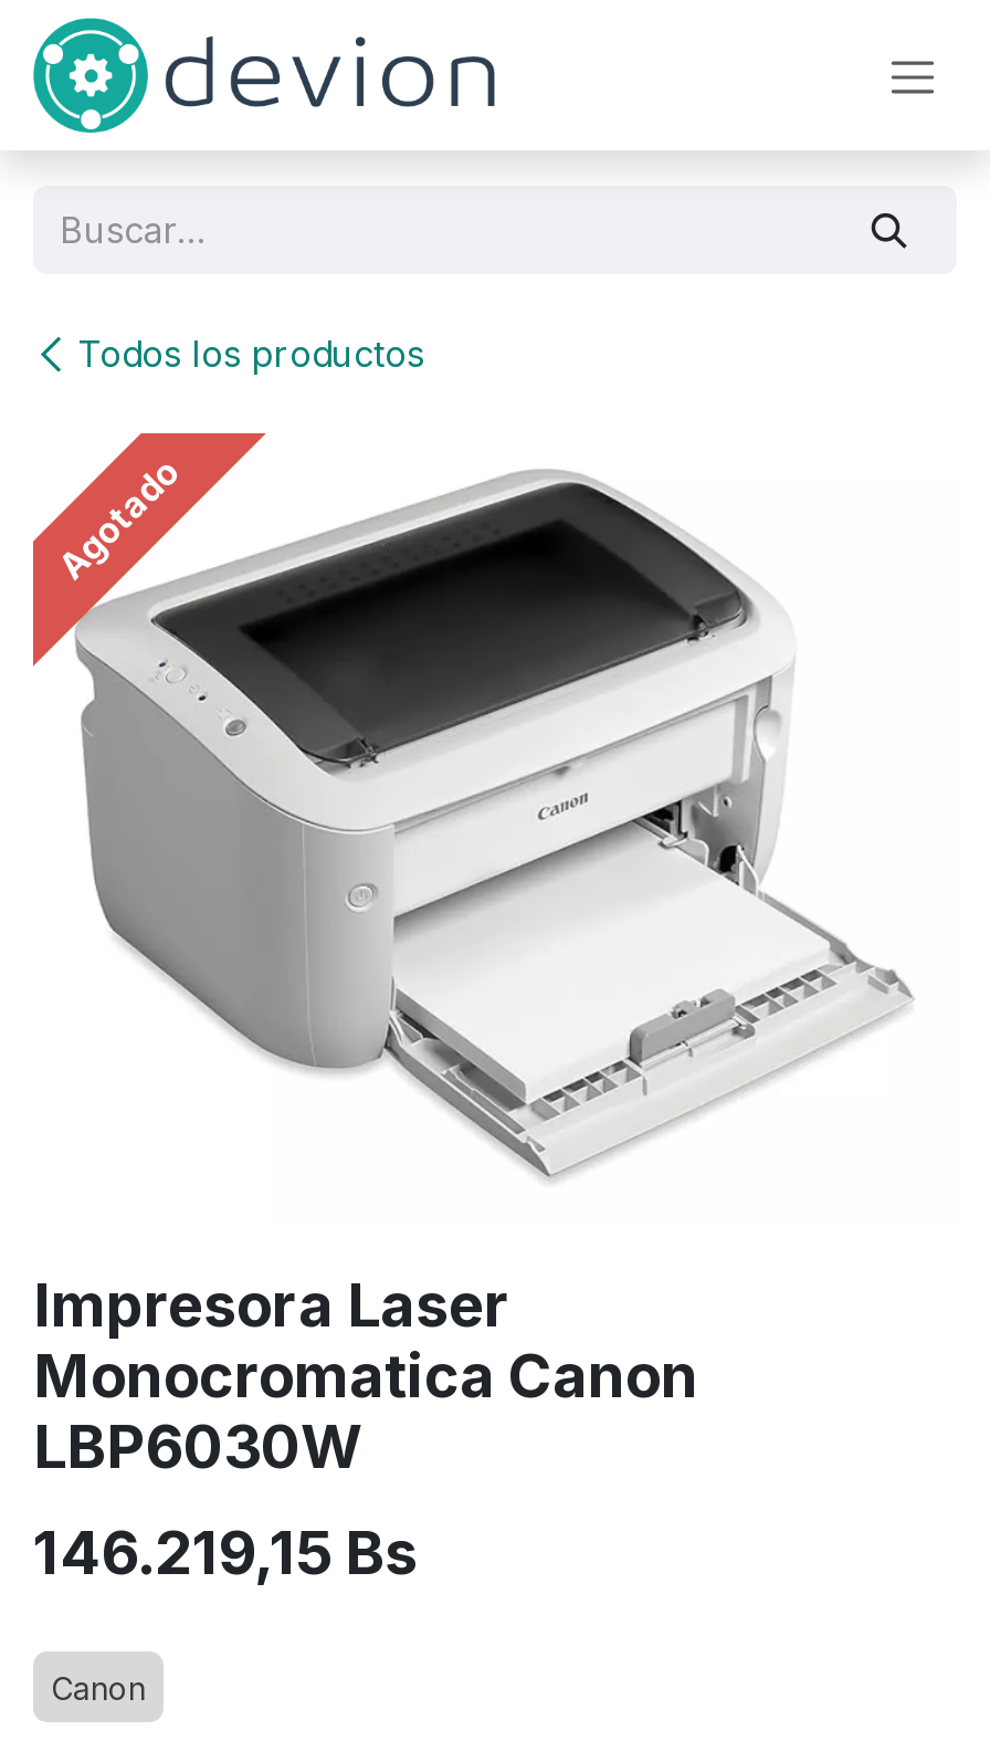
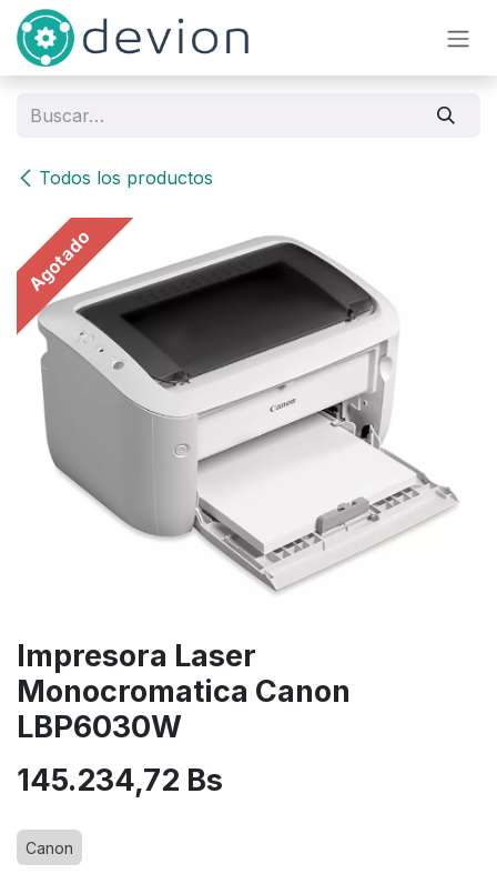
- 146.219,15 Bs
+ 145.234,72 Bs
